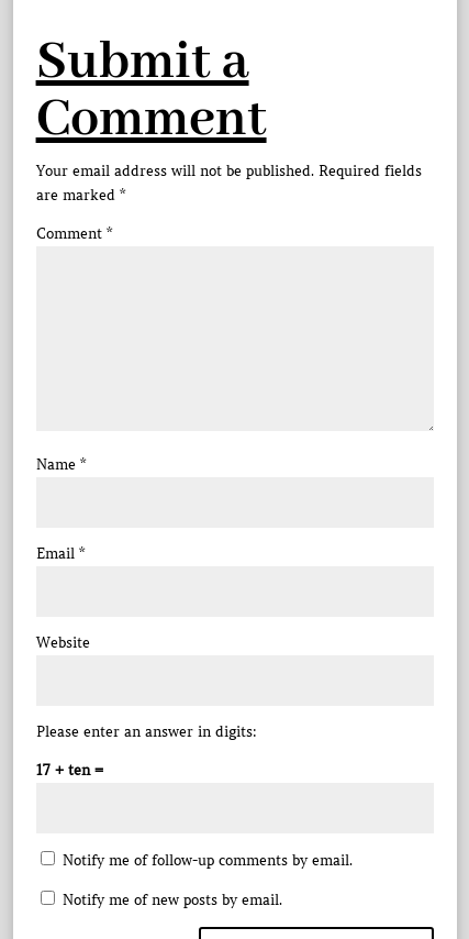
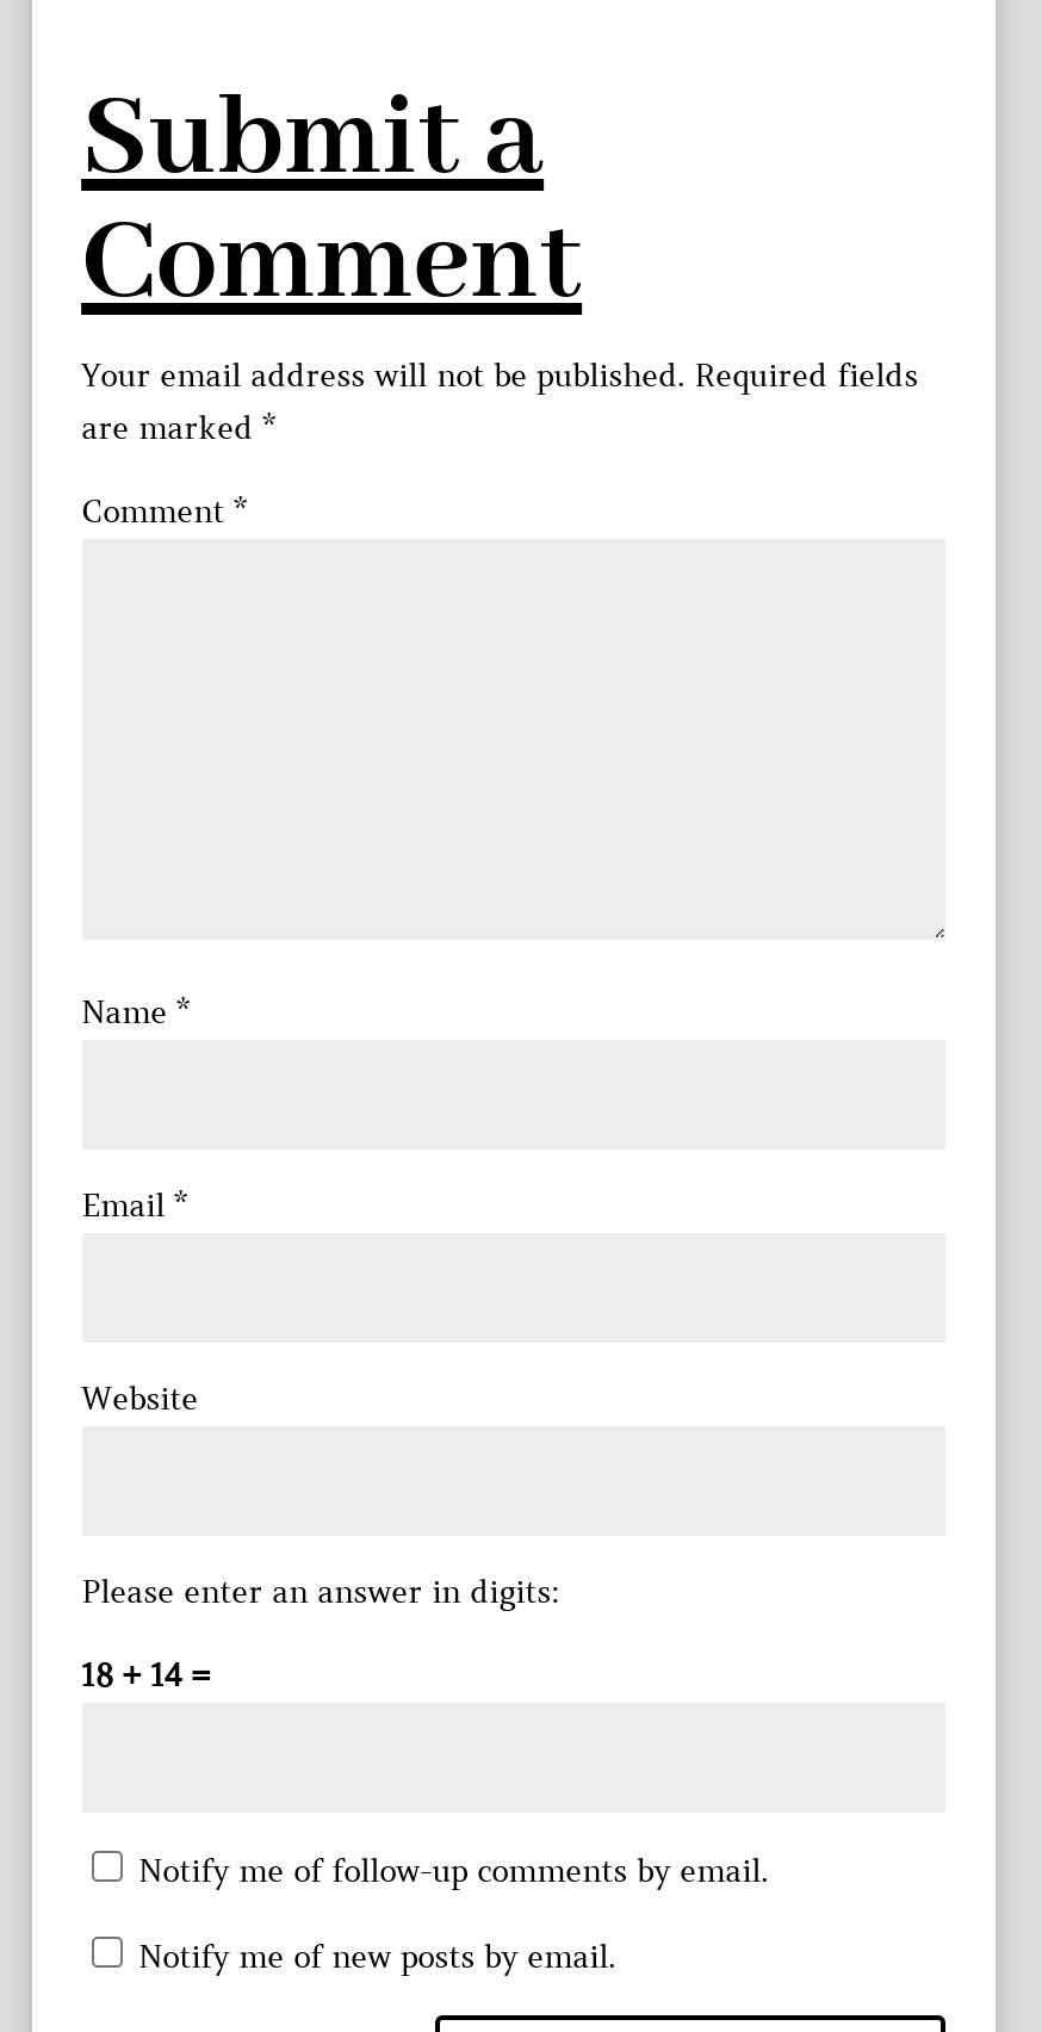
- 17 + ten =
+ 18 + 14 =
